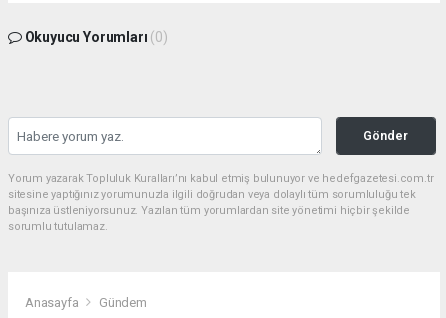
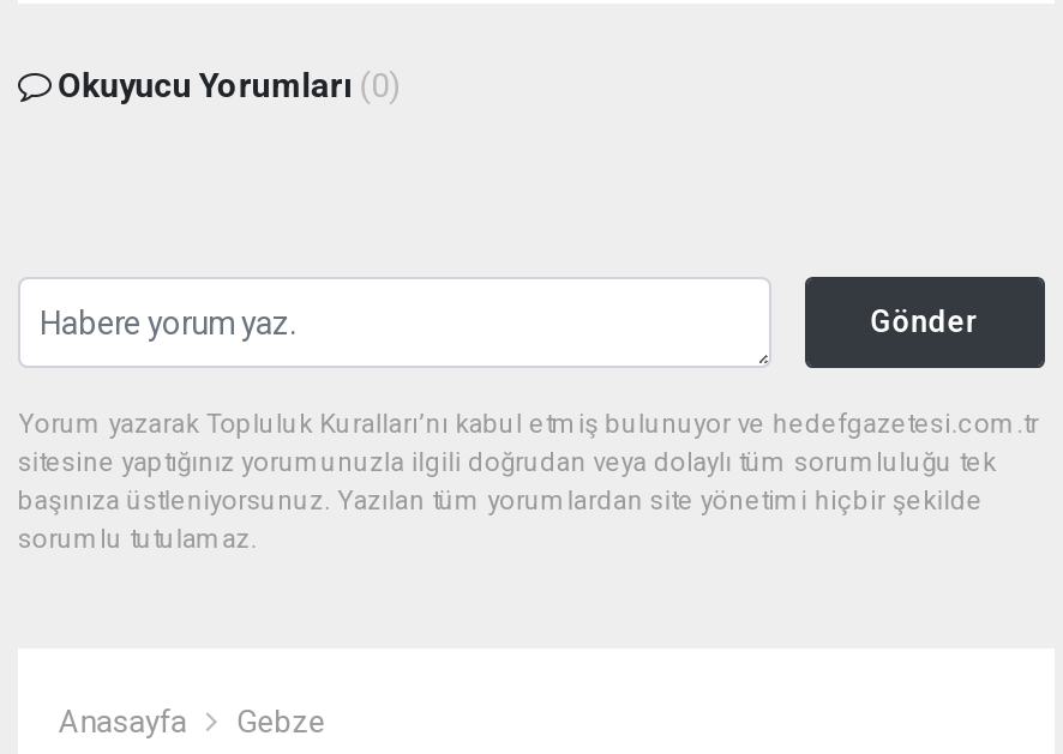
- Gündem
+ Gebze
